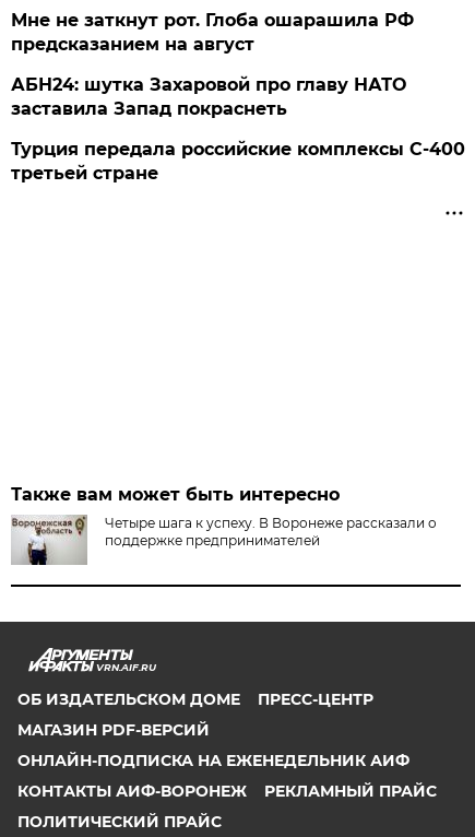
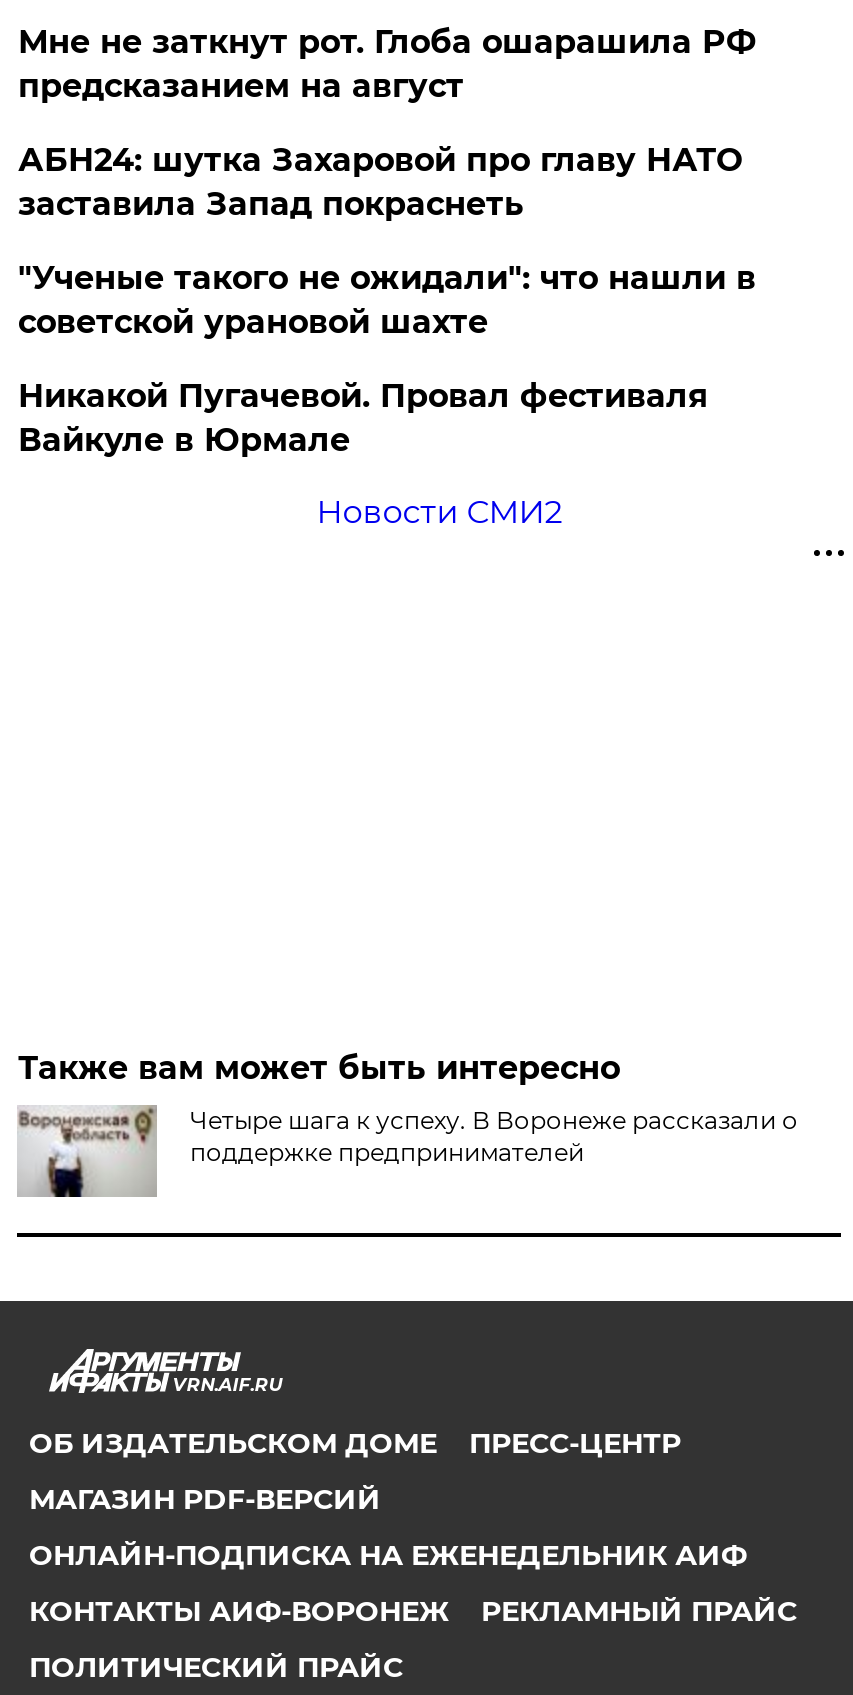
- Турция передала российские комплексы С-400
- третьей стране
+ "Ученые такого не ожидали": что нашли в
+ советской урановой шахте
+ Никакой Пугачевой. Провал фестиваля
+ Вайкуле в Юрмале
+ Новости СМИ2
